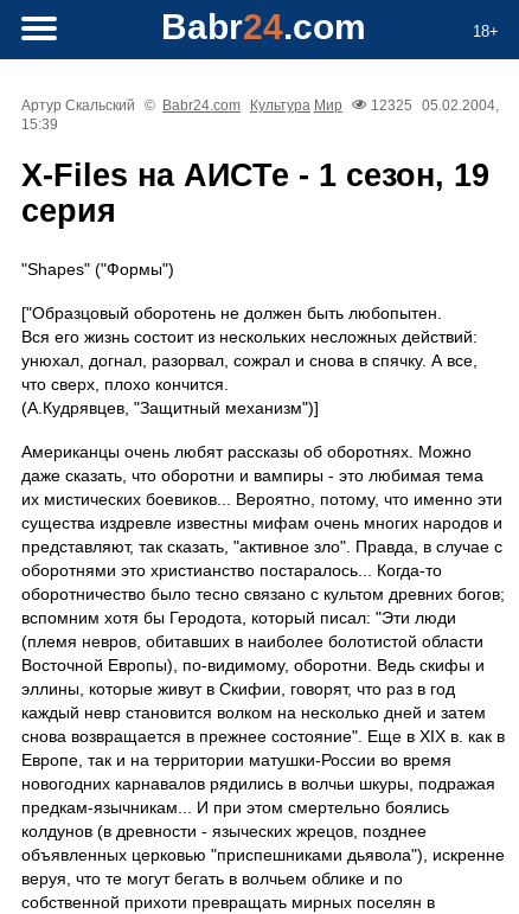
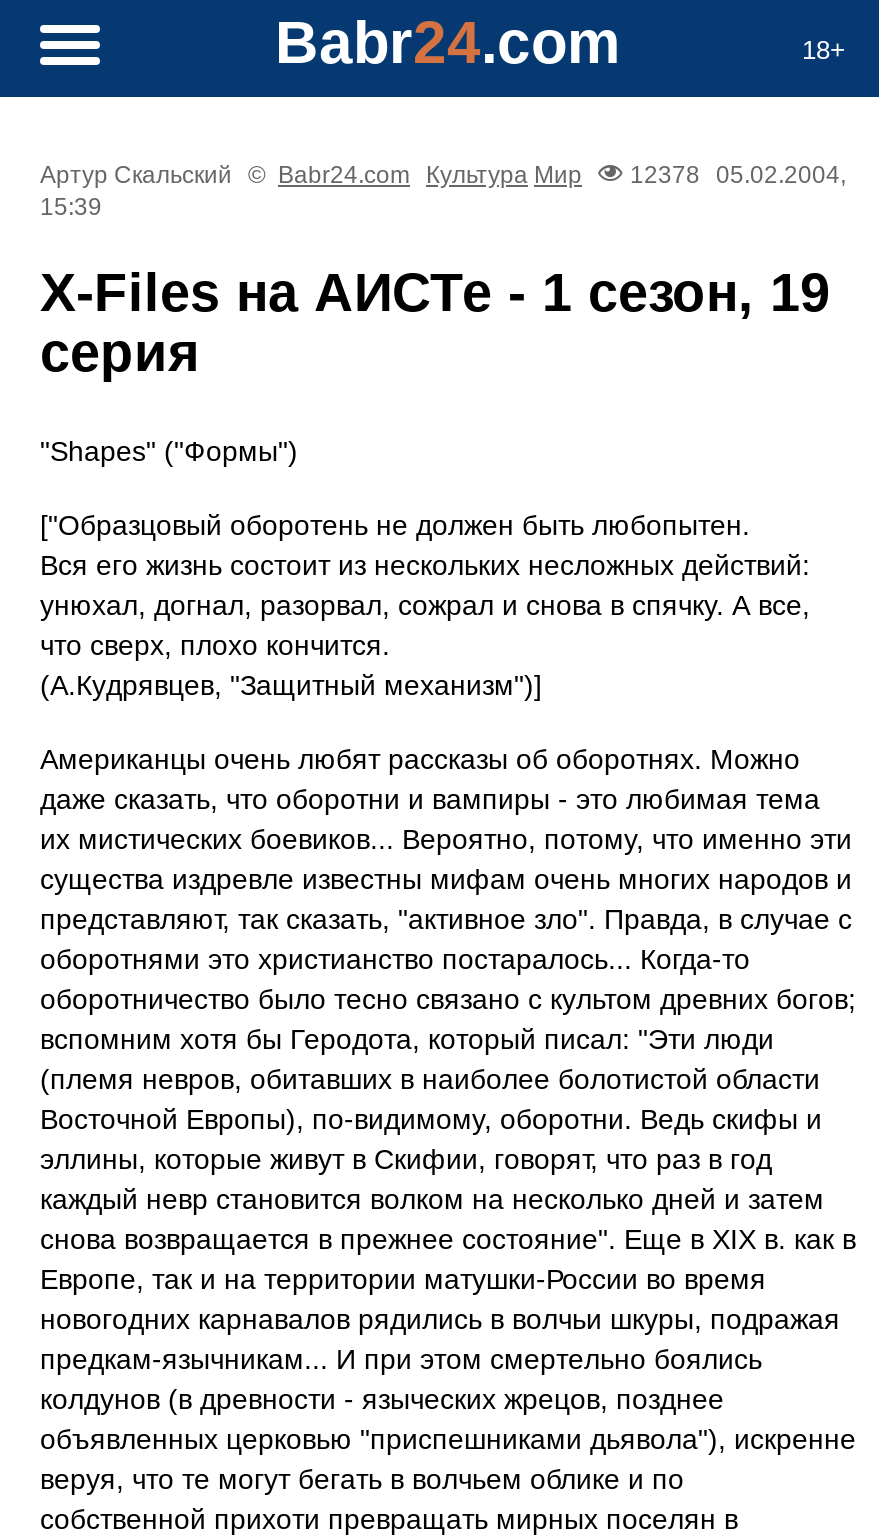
- Артур Скальский © Babr24.com Культура Мир 12325 05.02.2004,
+ Артур Скальский © Babr24.com Культура Мир 12378 05.02.2004,
